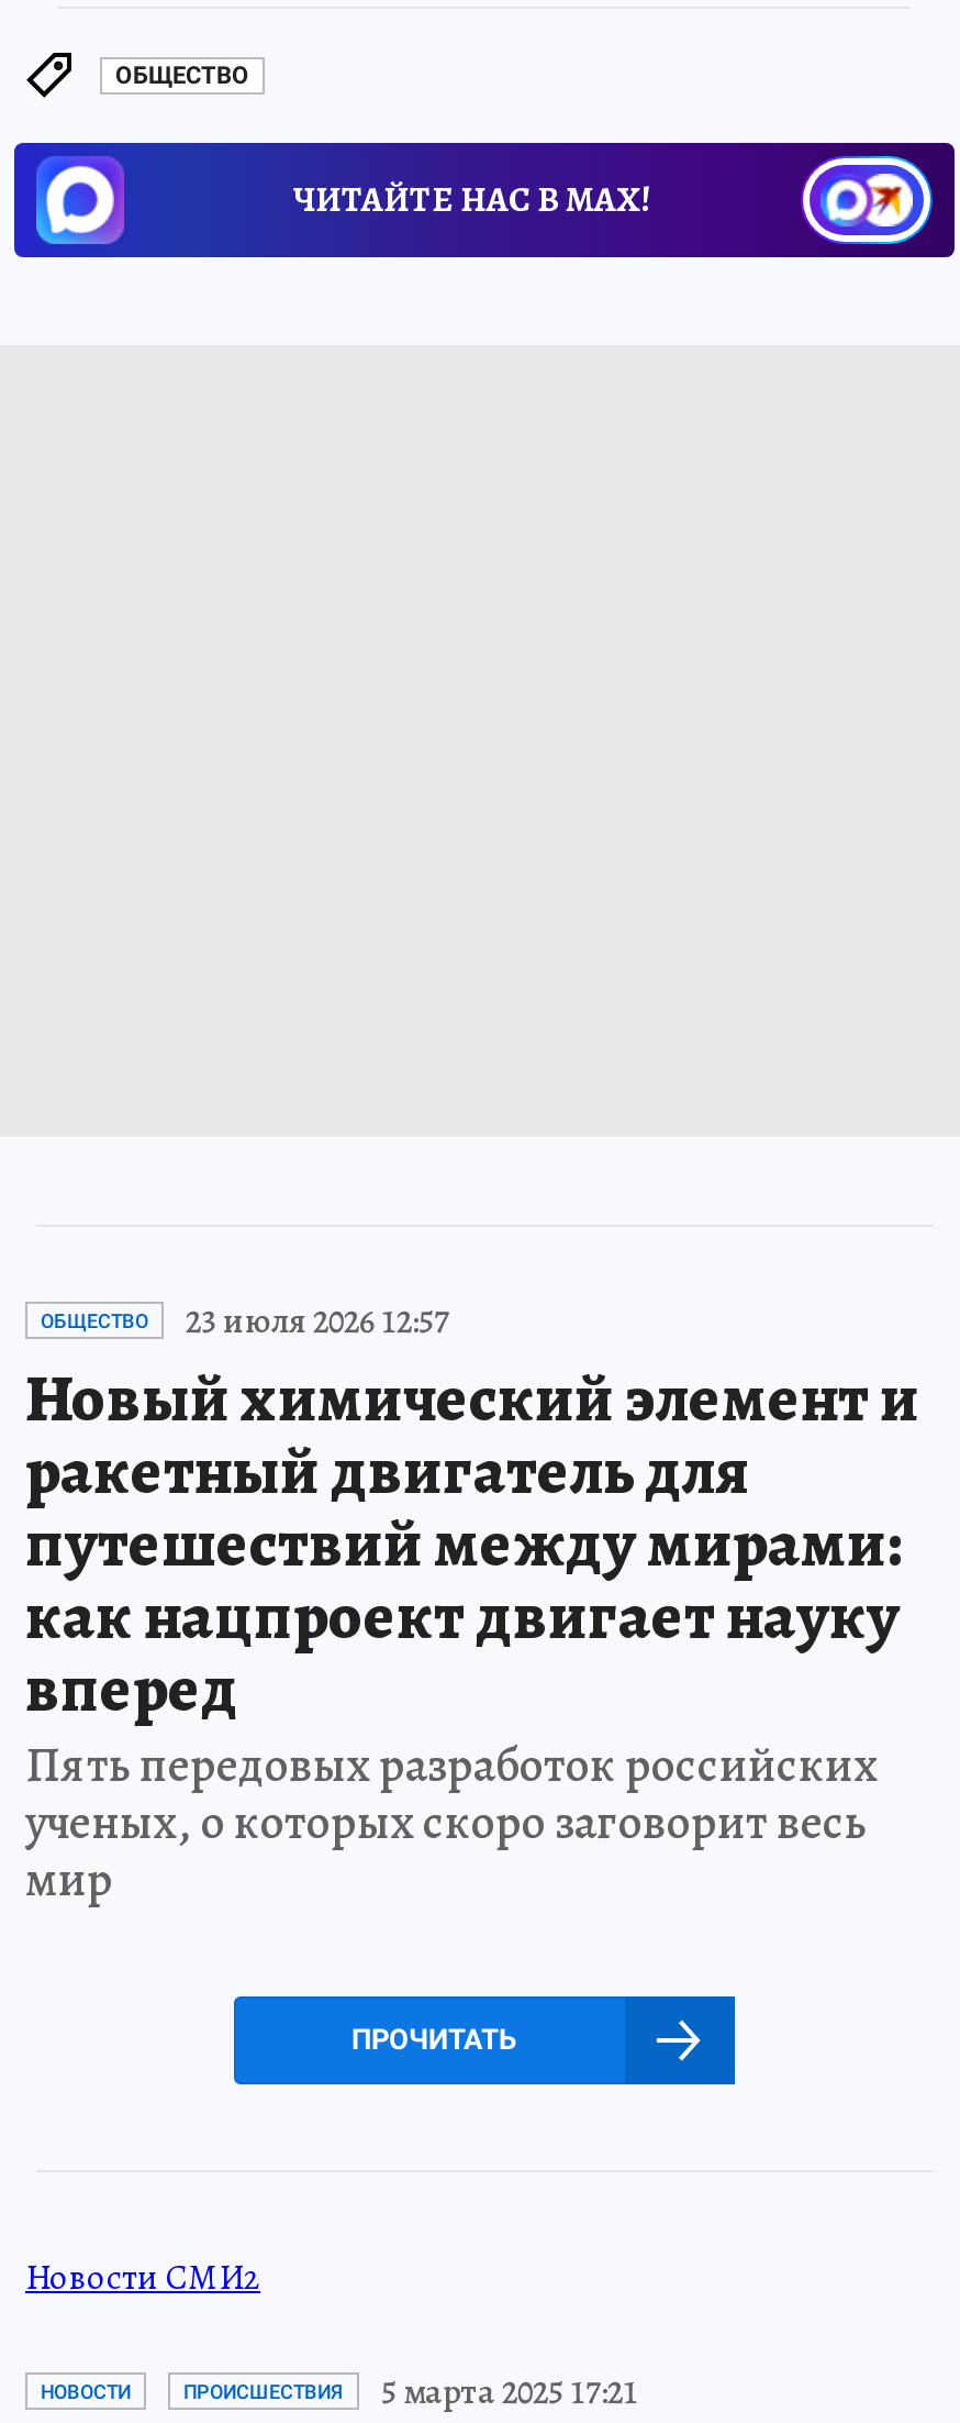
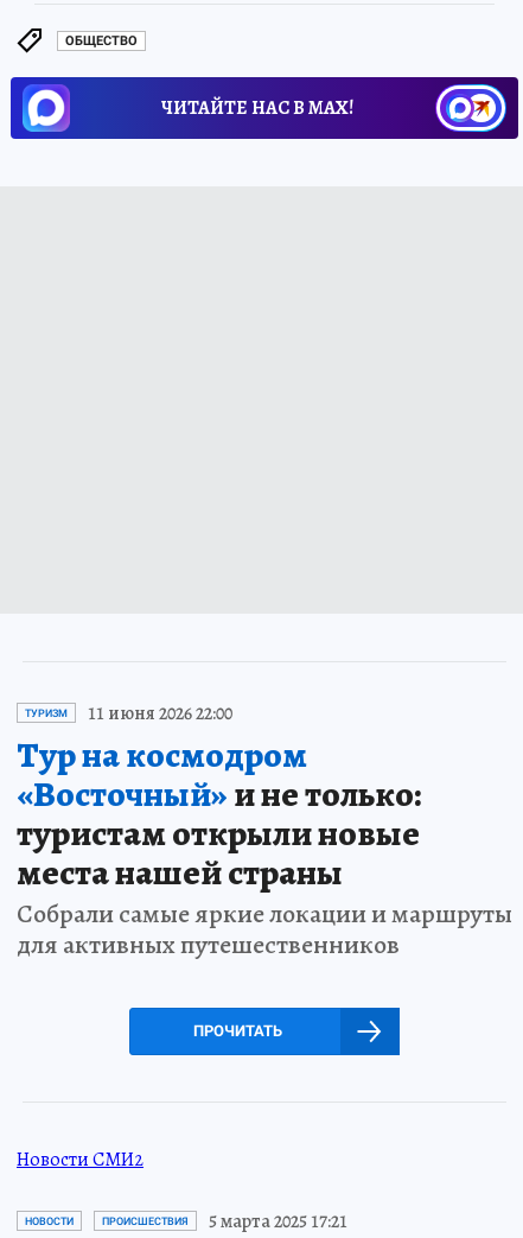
- ОБЩЕСТВО
- 23 июля 2026 12:57
- Новый химический элемент и
- ракетный двигатель для
- путешествий между мирами:
- как нацпроект двигает науку
- вперед
- Пять передовых разработок российских
- ученых, о которых скоро заговорит весь
- мир
+ ТУРИЗМ
+ 11 июня 2026 22:00
+ Тур на космодром
+ «Восточный»и не только:
+ туристам открыли новые
+ места нашей страны
+ Собрали самые яркие локации и маршруты
+ для активных путешественников
